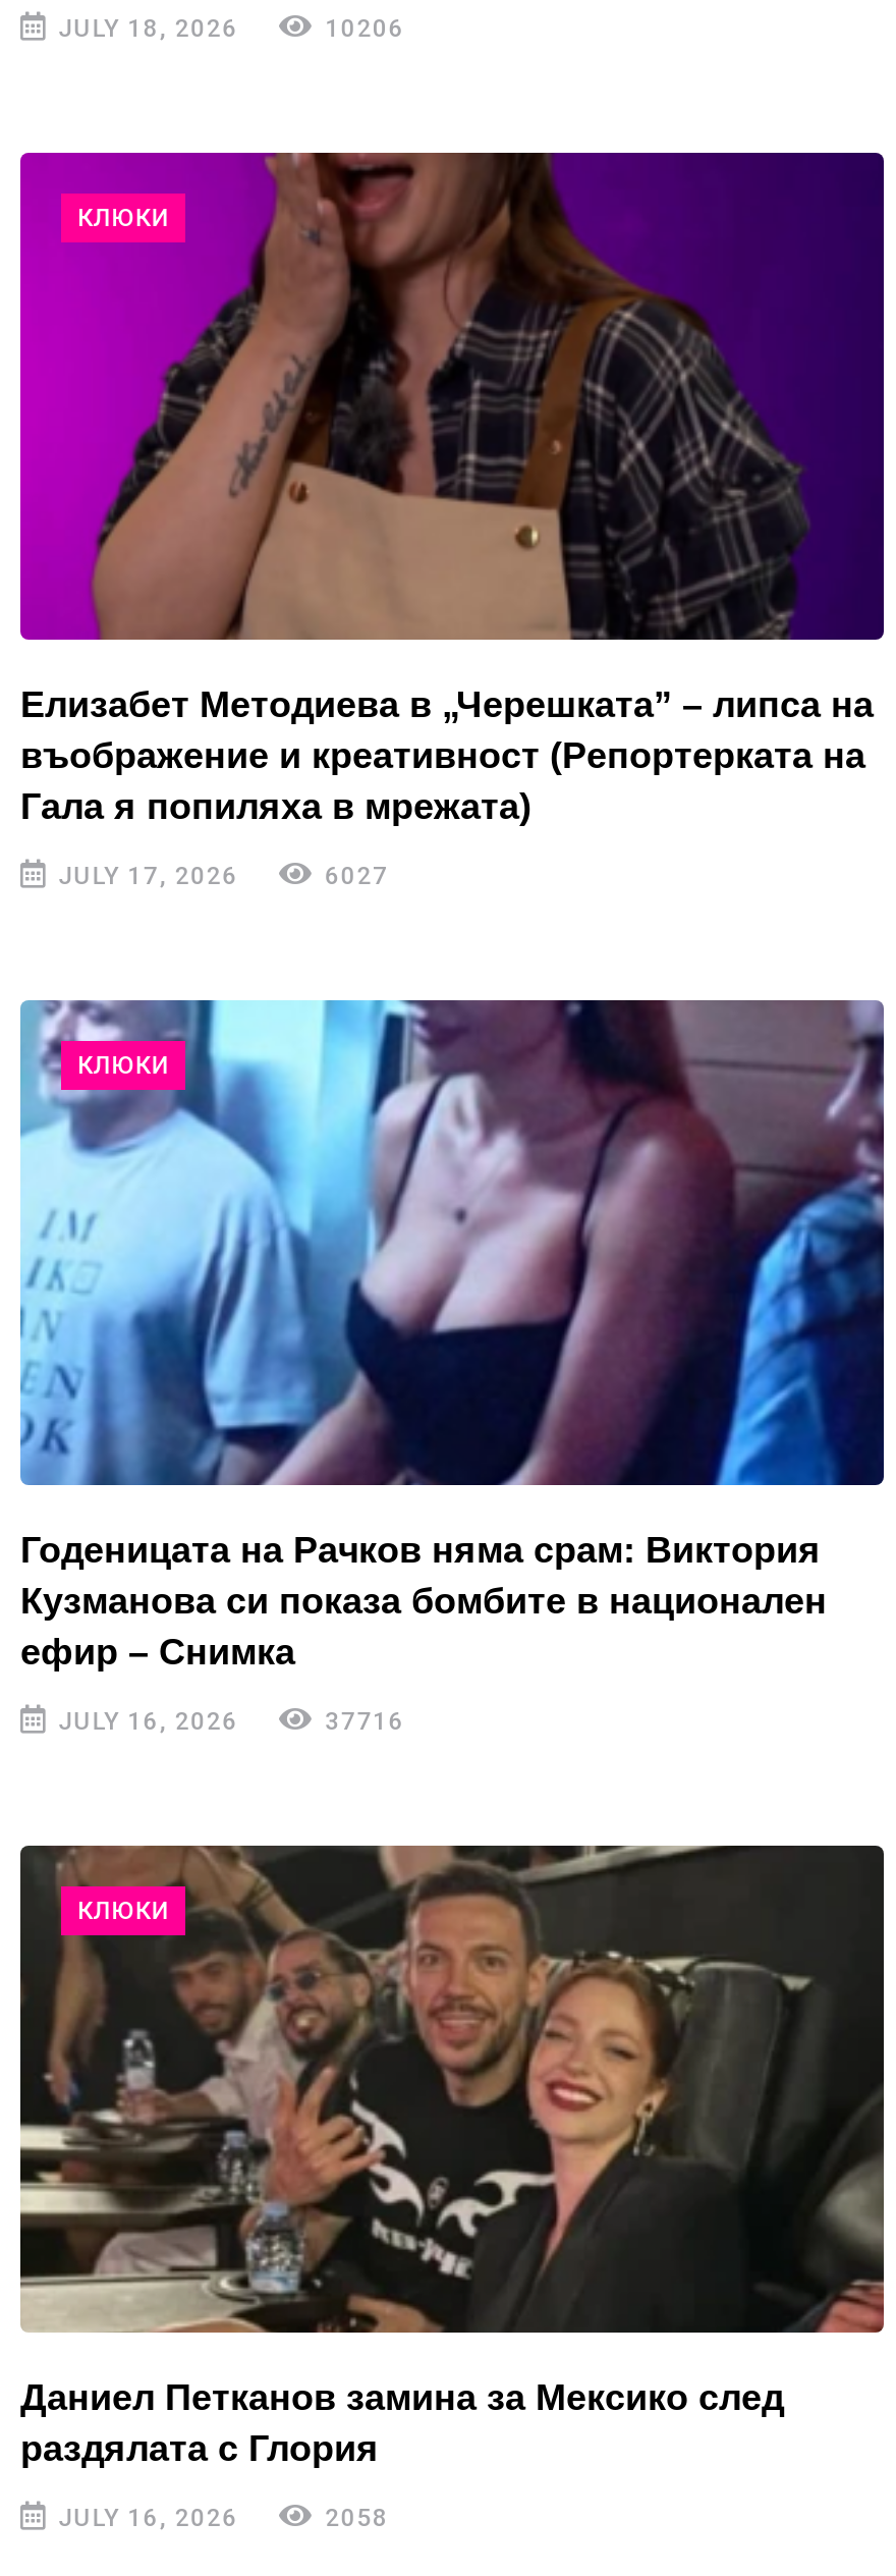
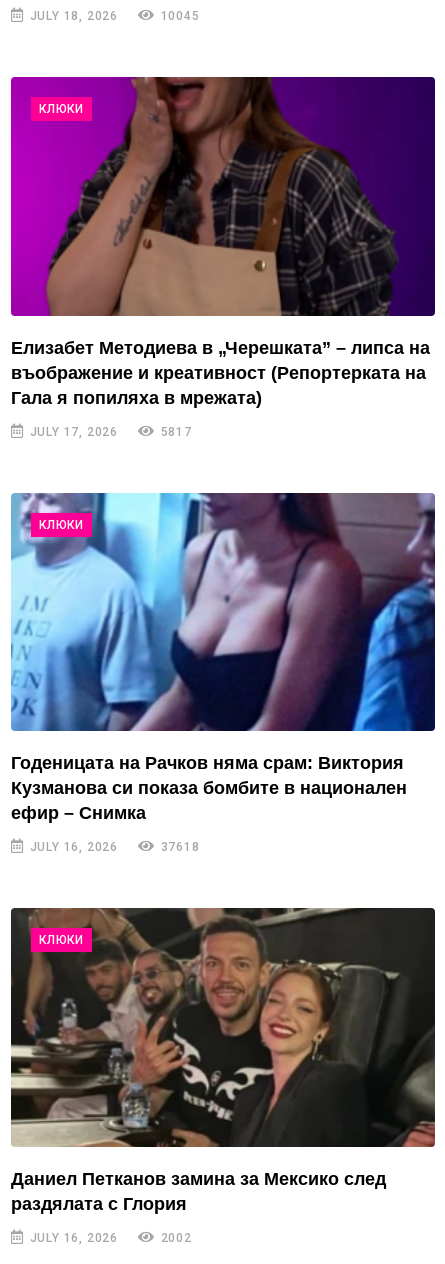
- 10206
+ 10045

- 6027
+ 5817

- 37716
+ 37618

- 2058
+ 2002
